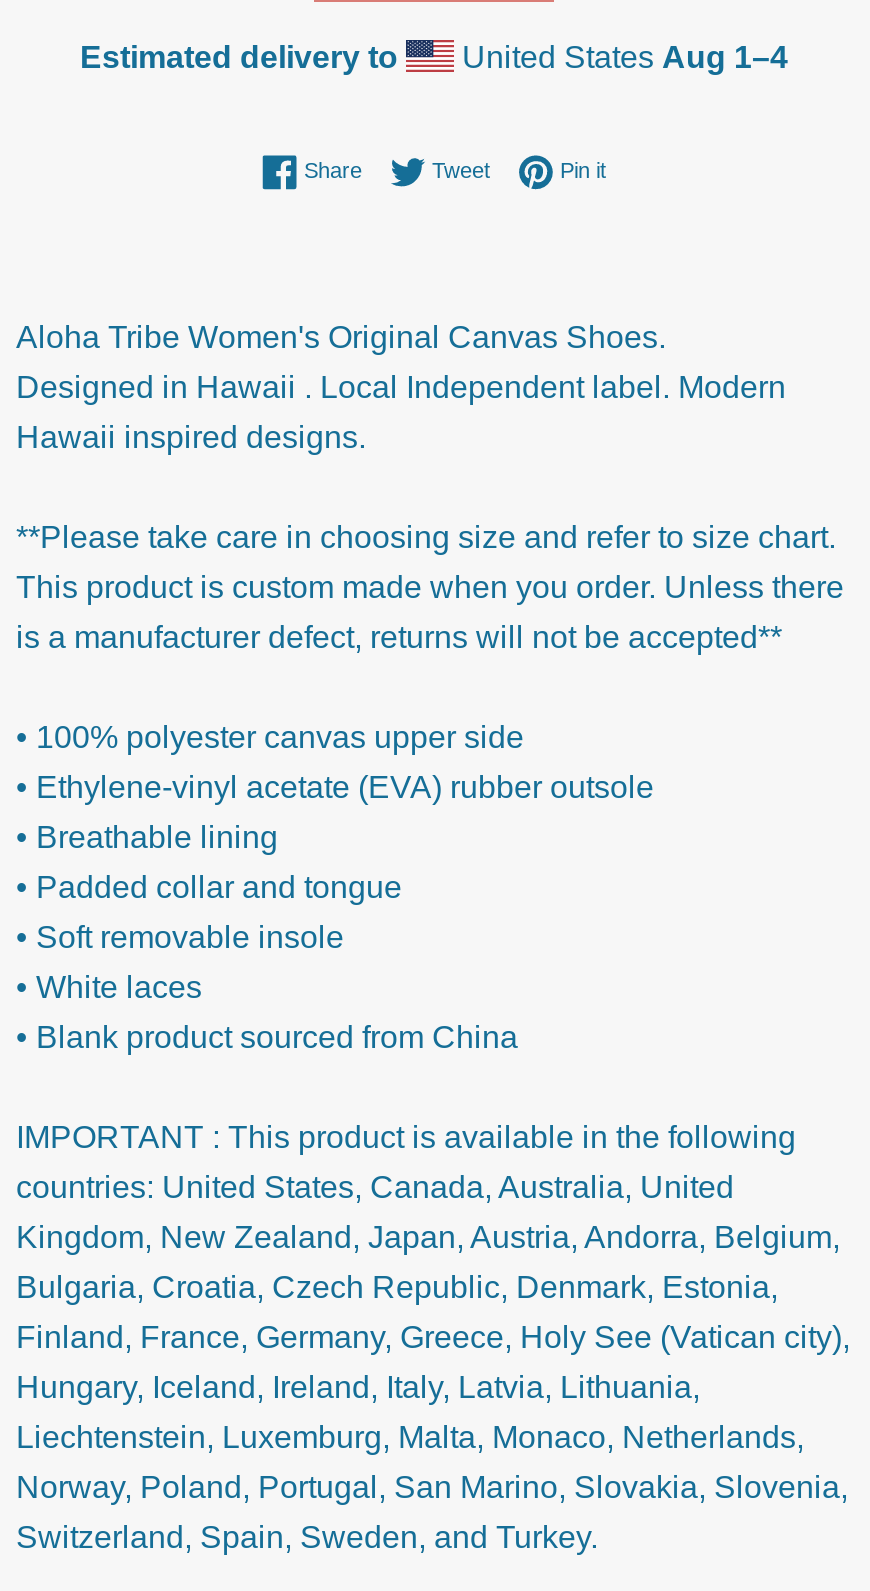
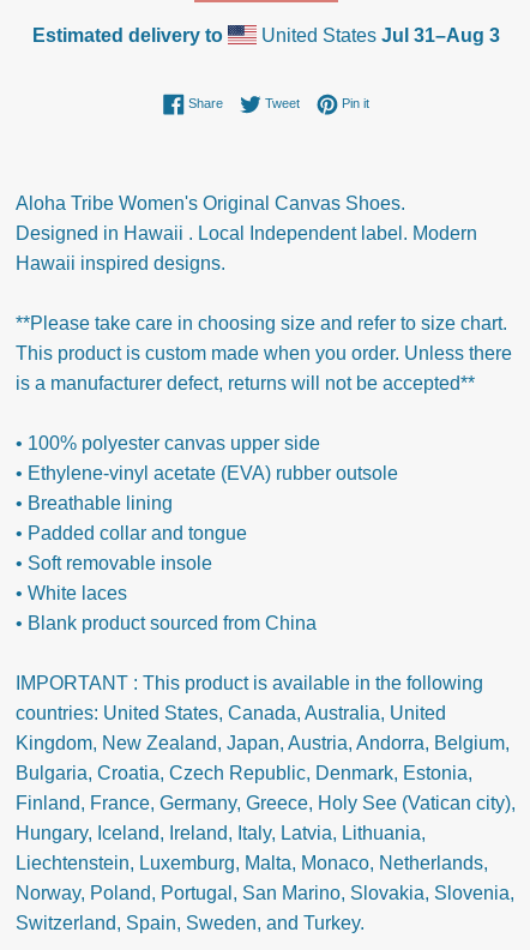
- United States Aug 1–4
+ United States Jul 31–Aug 3
